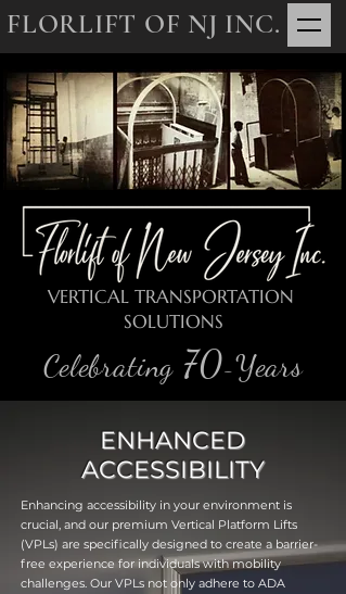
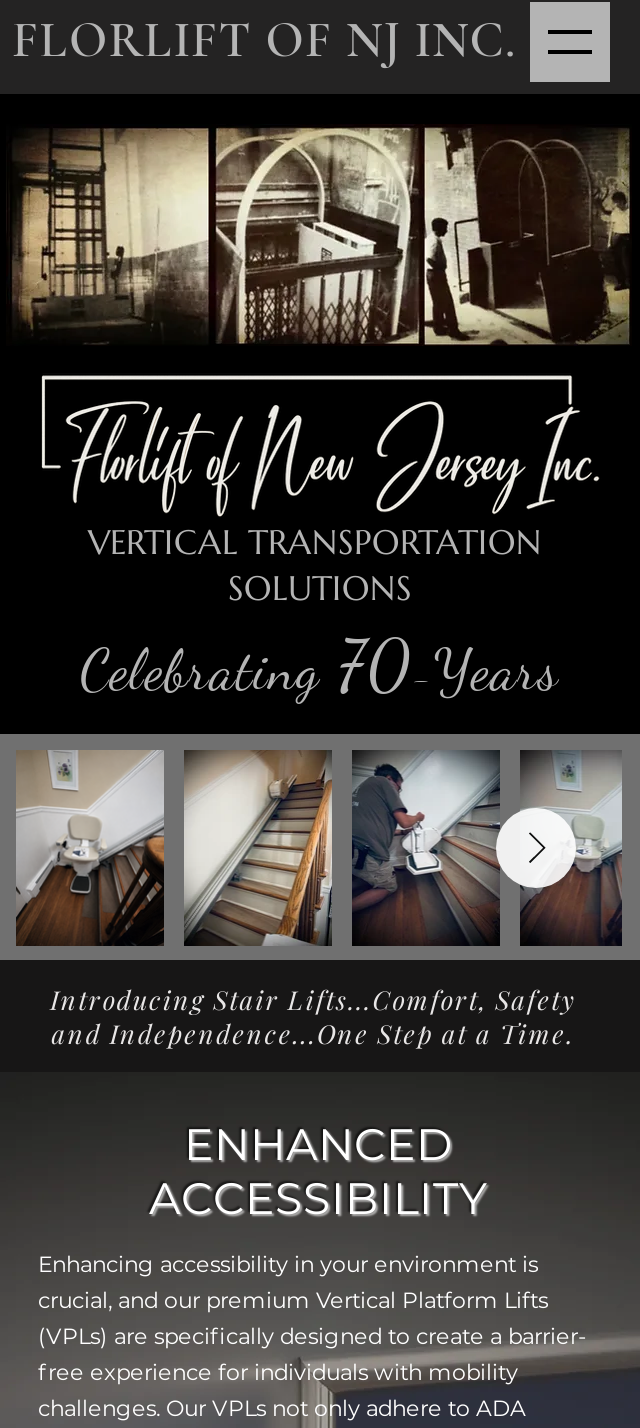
+ [image]
+ Introducing Stair Lifts...Comfort, Safety
+ and Independence...One Step at a Time.
